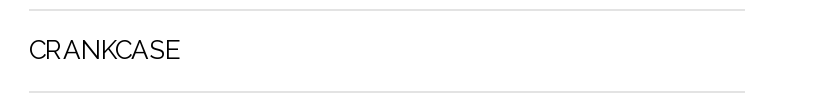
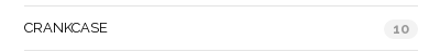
+ 10
